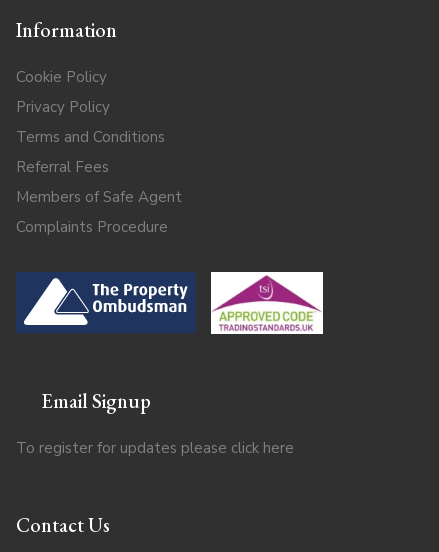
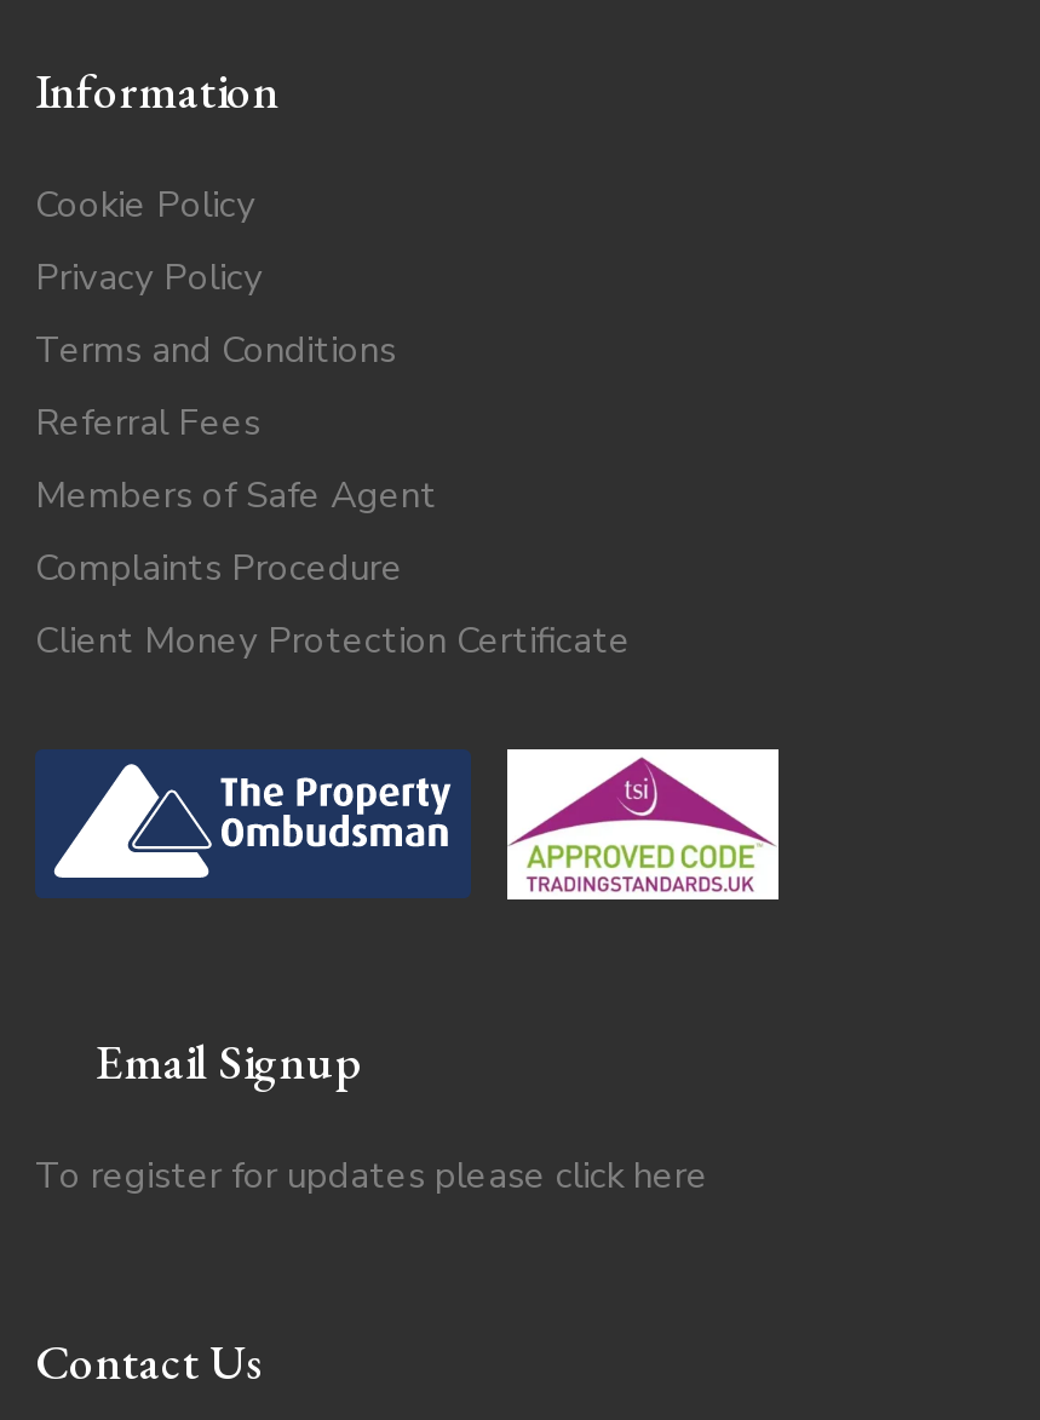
+ Client Money Protection Certificate
